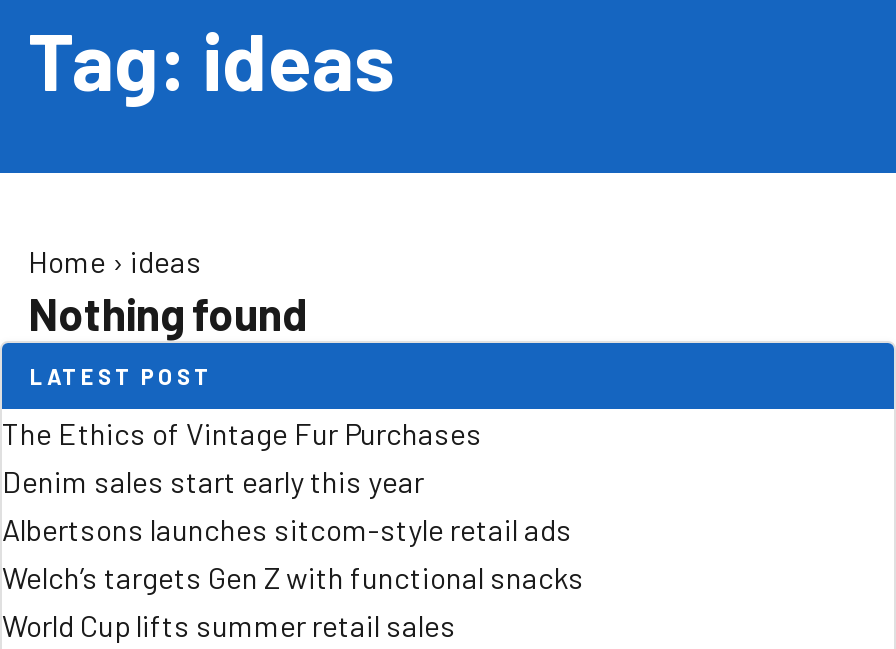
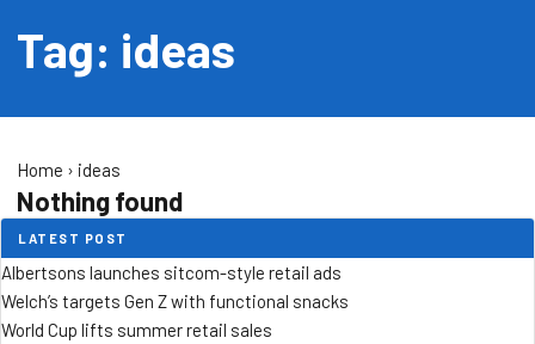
- The Ethics of Vintage Fur Purchases
- Denim sales start early this year
